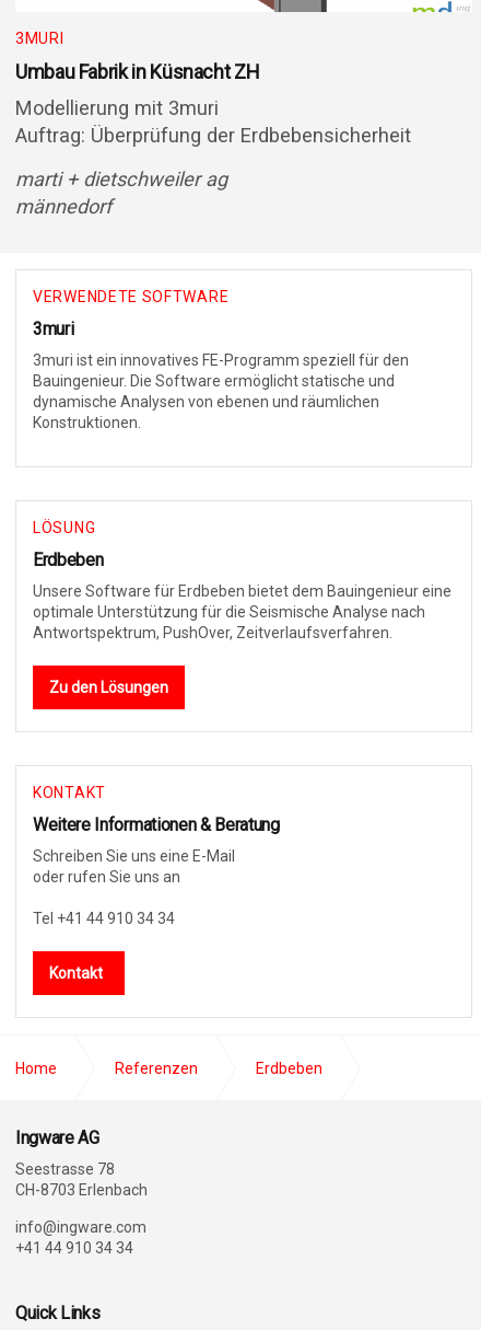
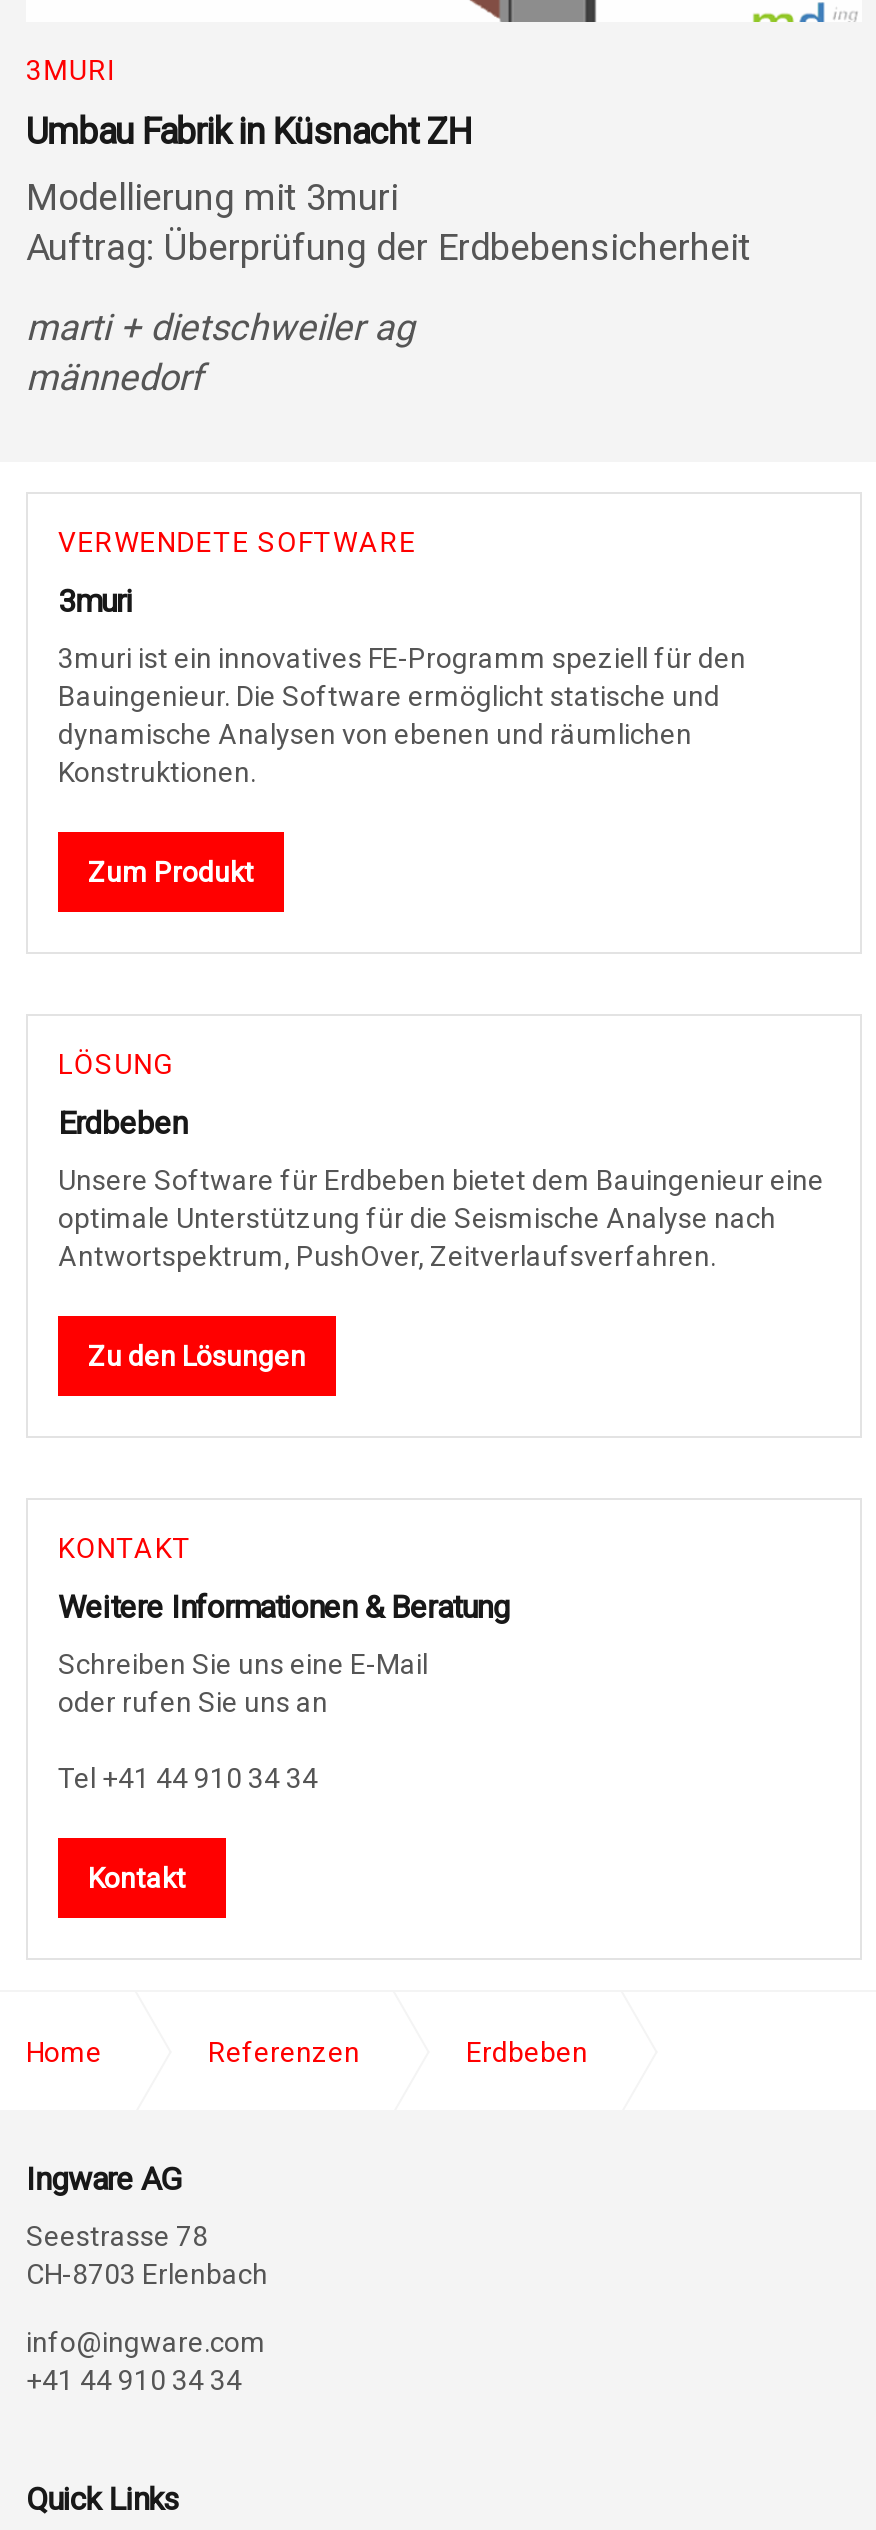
+ Zum Produkt
